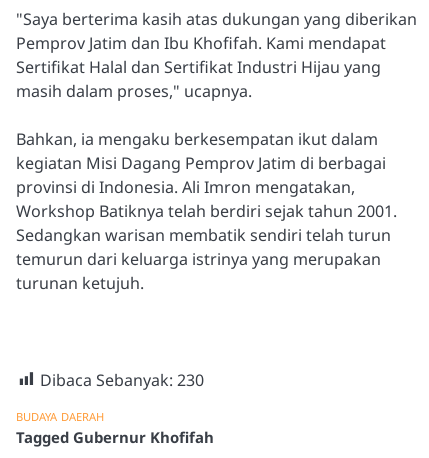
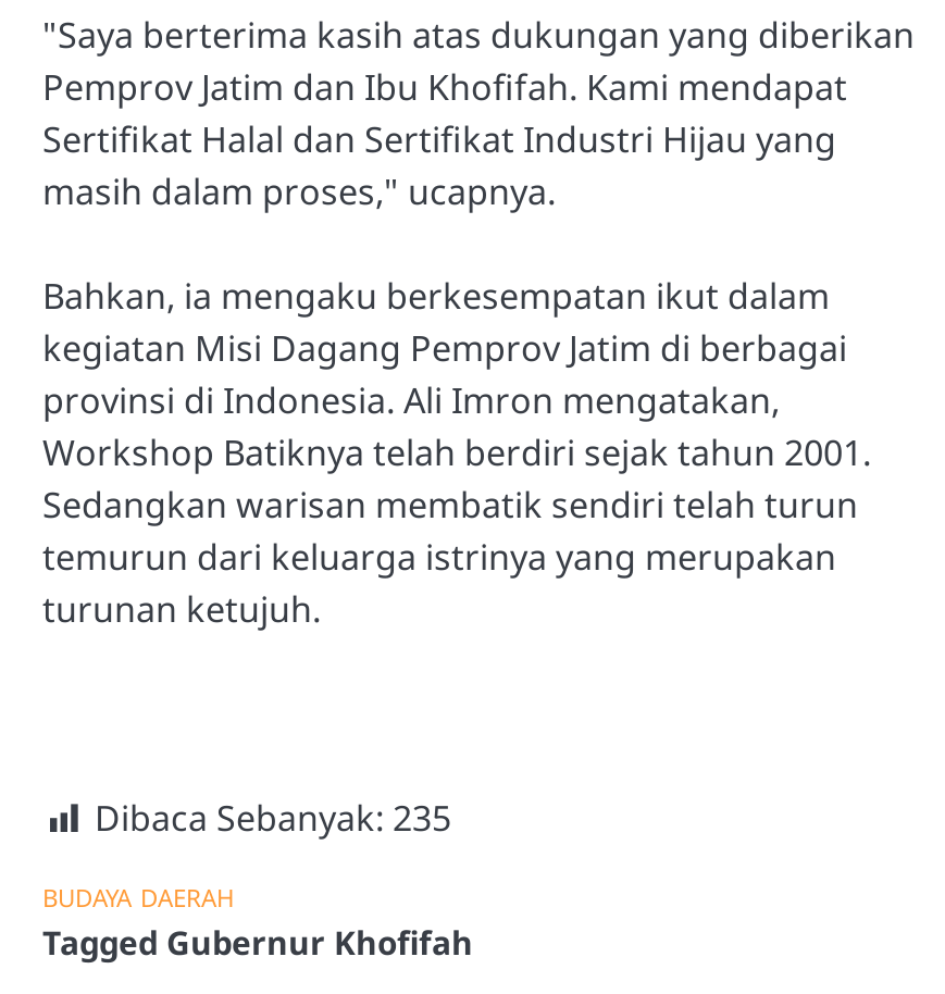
- Dibaca Sebanyak: 230
+ Dibaca Sebanyak: 235
